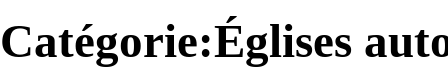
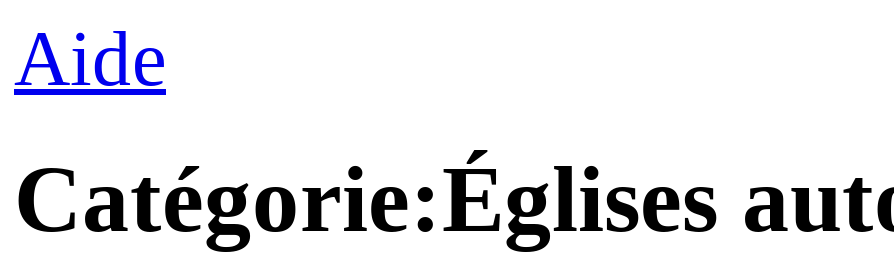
+ Aide
